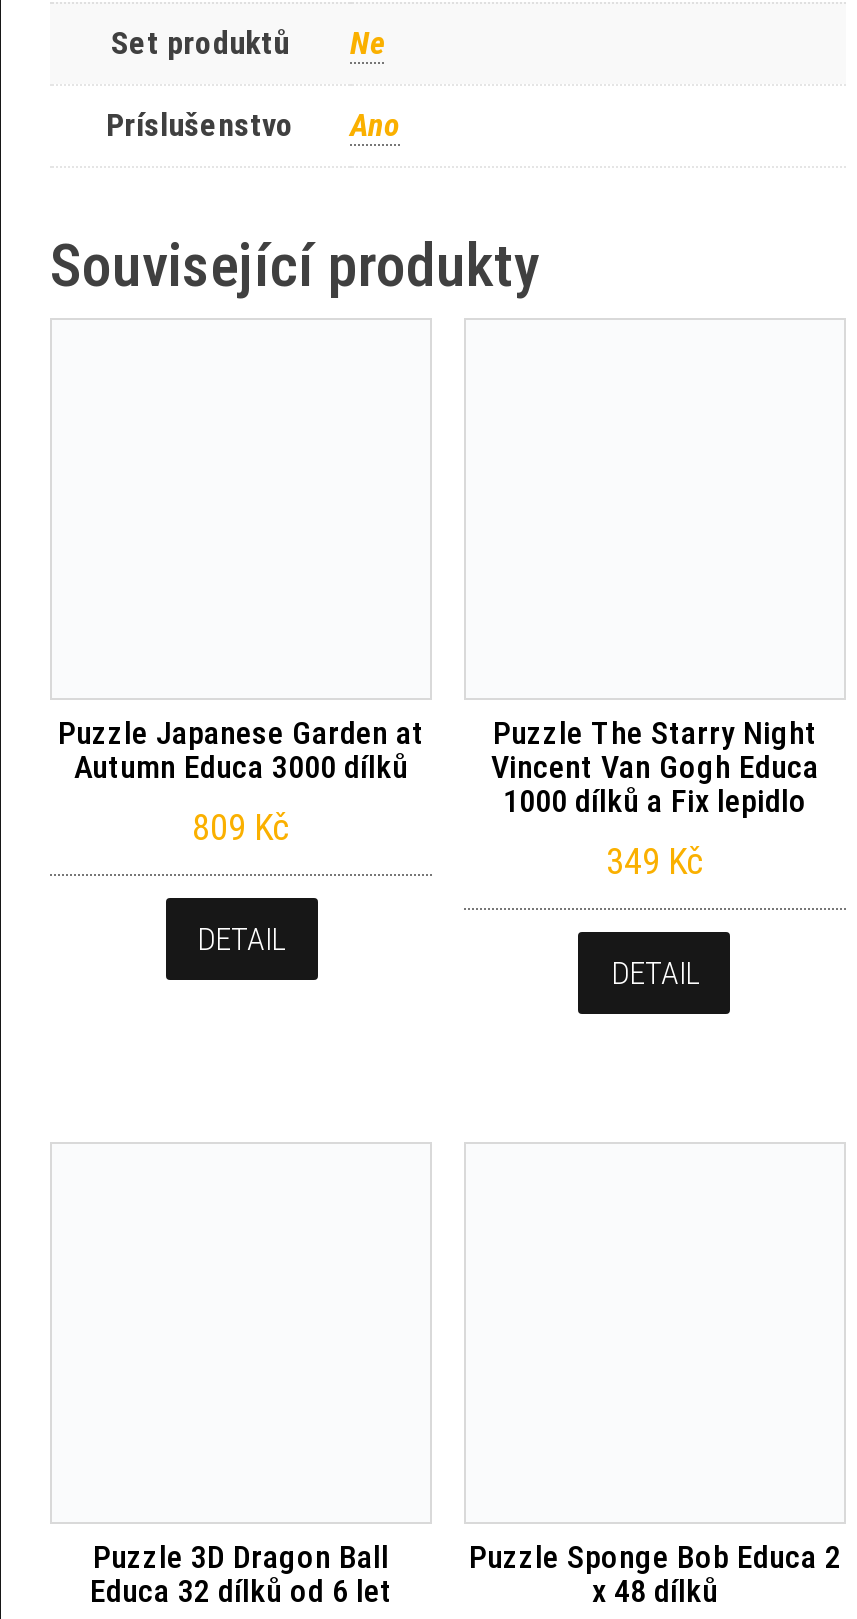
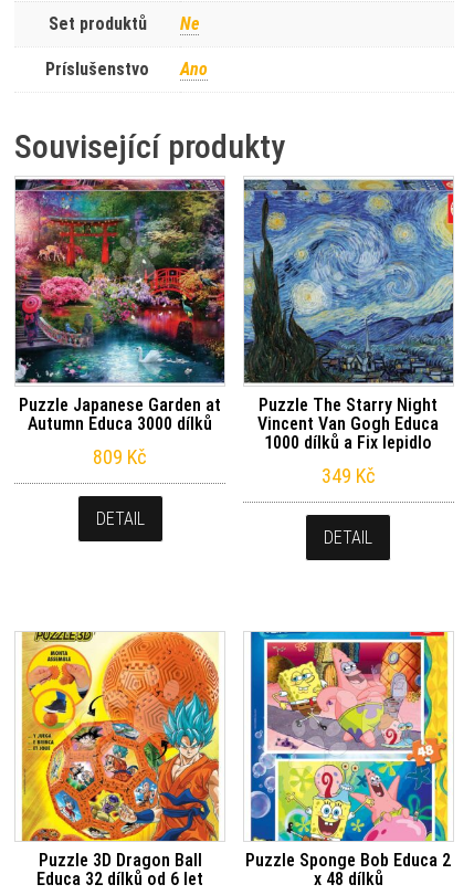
+ [image]

+ [image]

+ [image]

+ [image]
